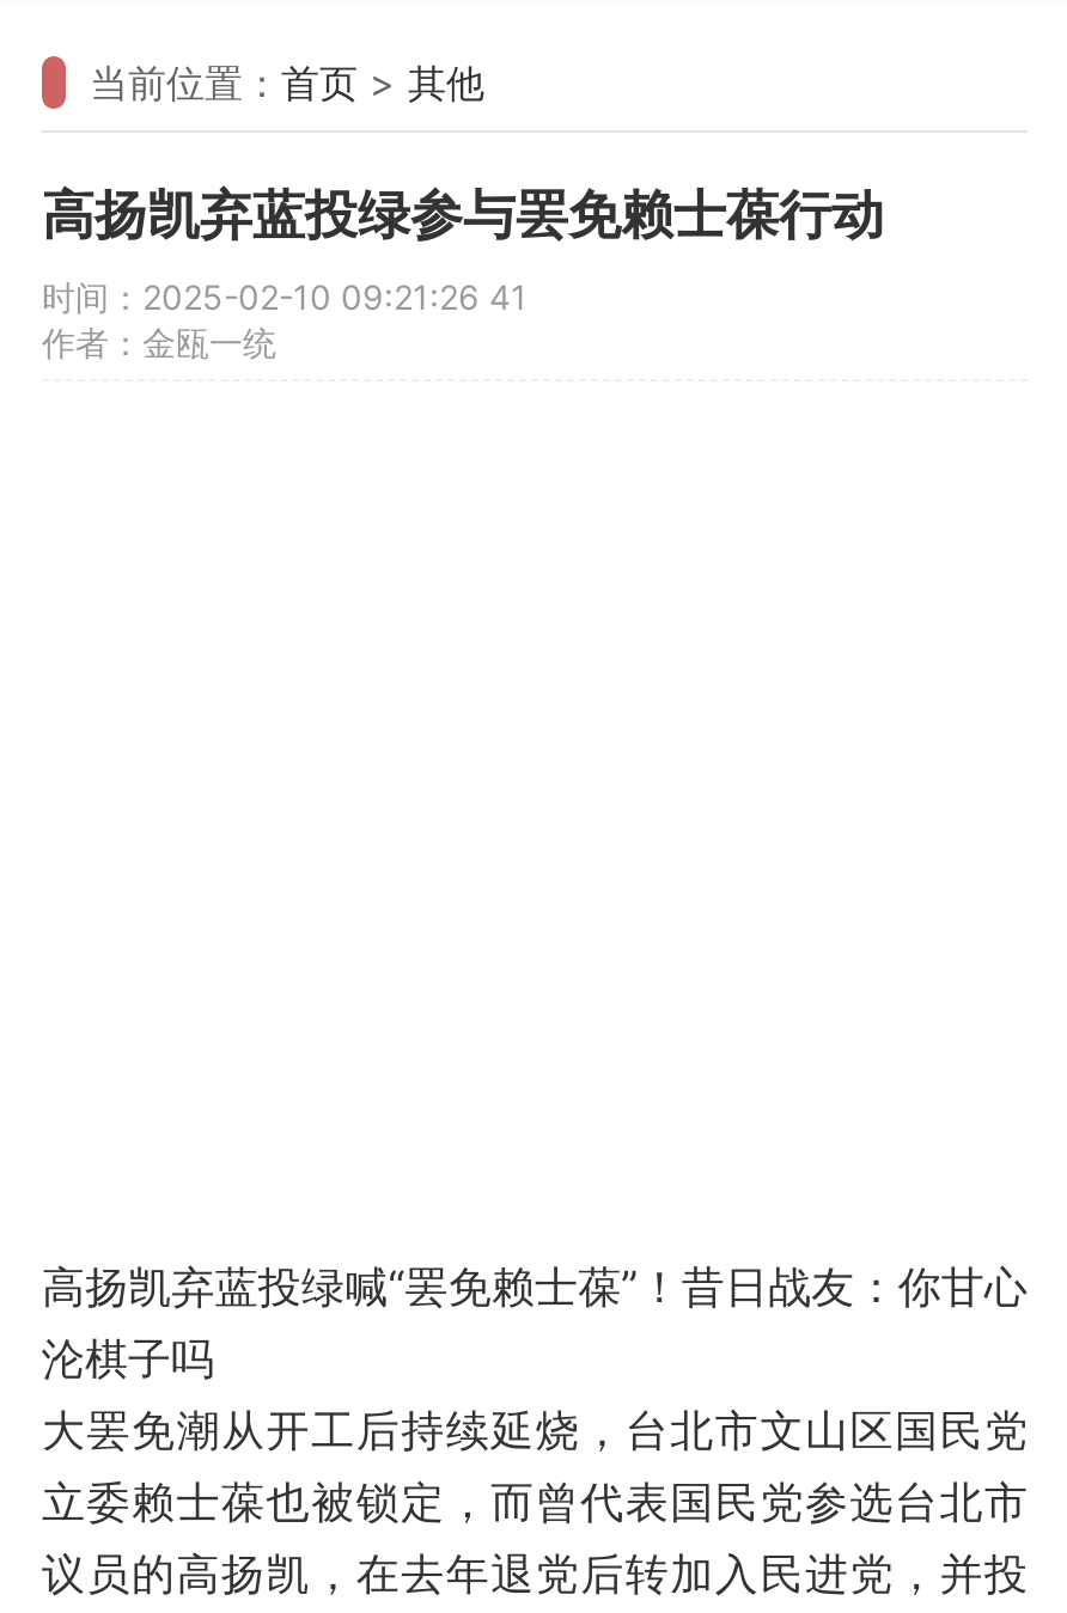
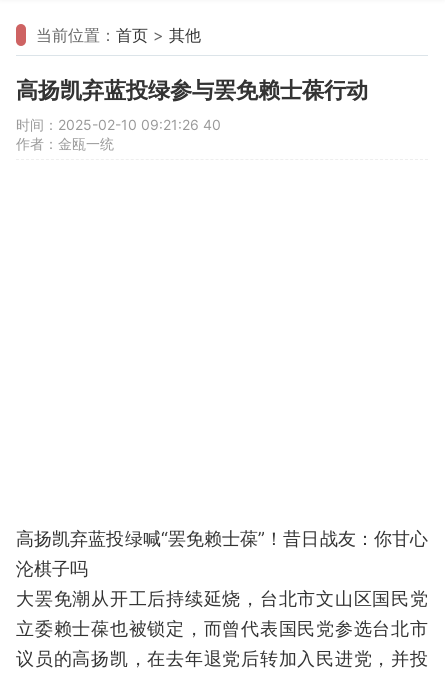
- 时间：2025-02-10 09:21:26 41
+ 时间：2025-02-10 09:21:26 40
